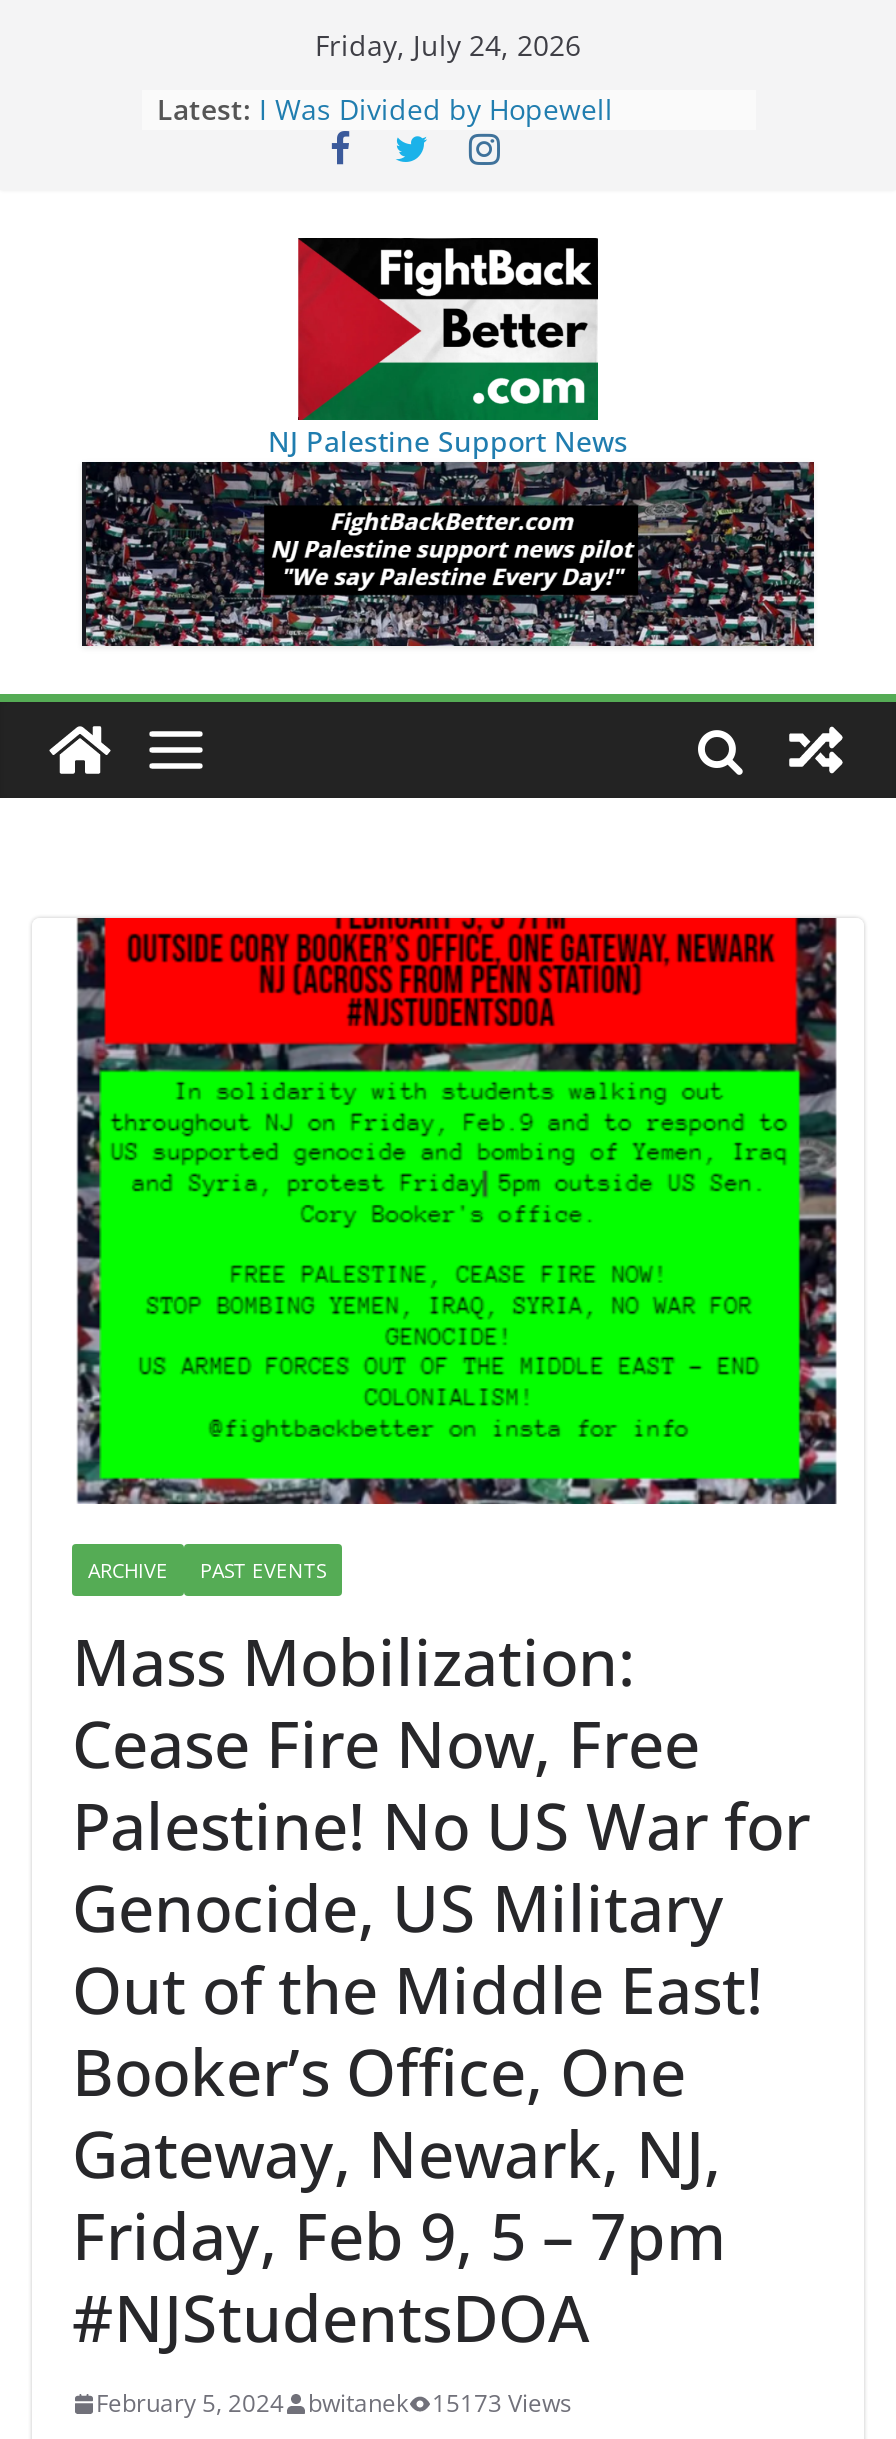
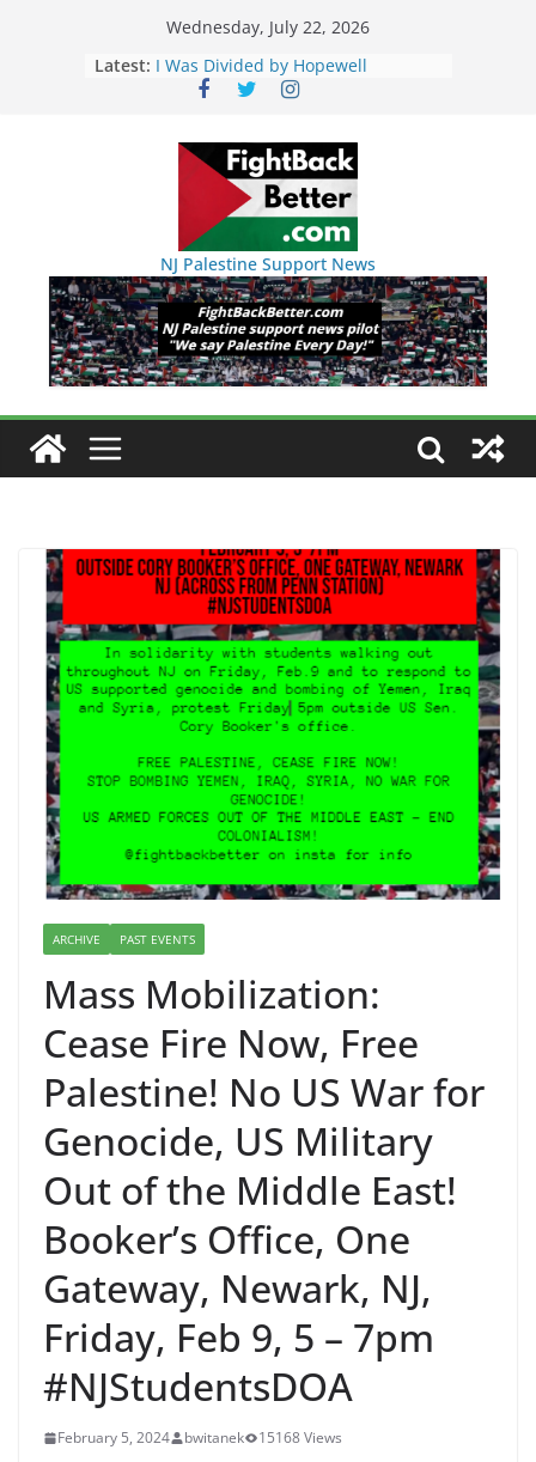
- Friday, July 24, 2026
+ Wednesday, July 22, 2026

- February 5, 2024 bwitanek 15173 Views
+ February 5, 2024 bwitanek 15168 Views
